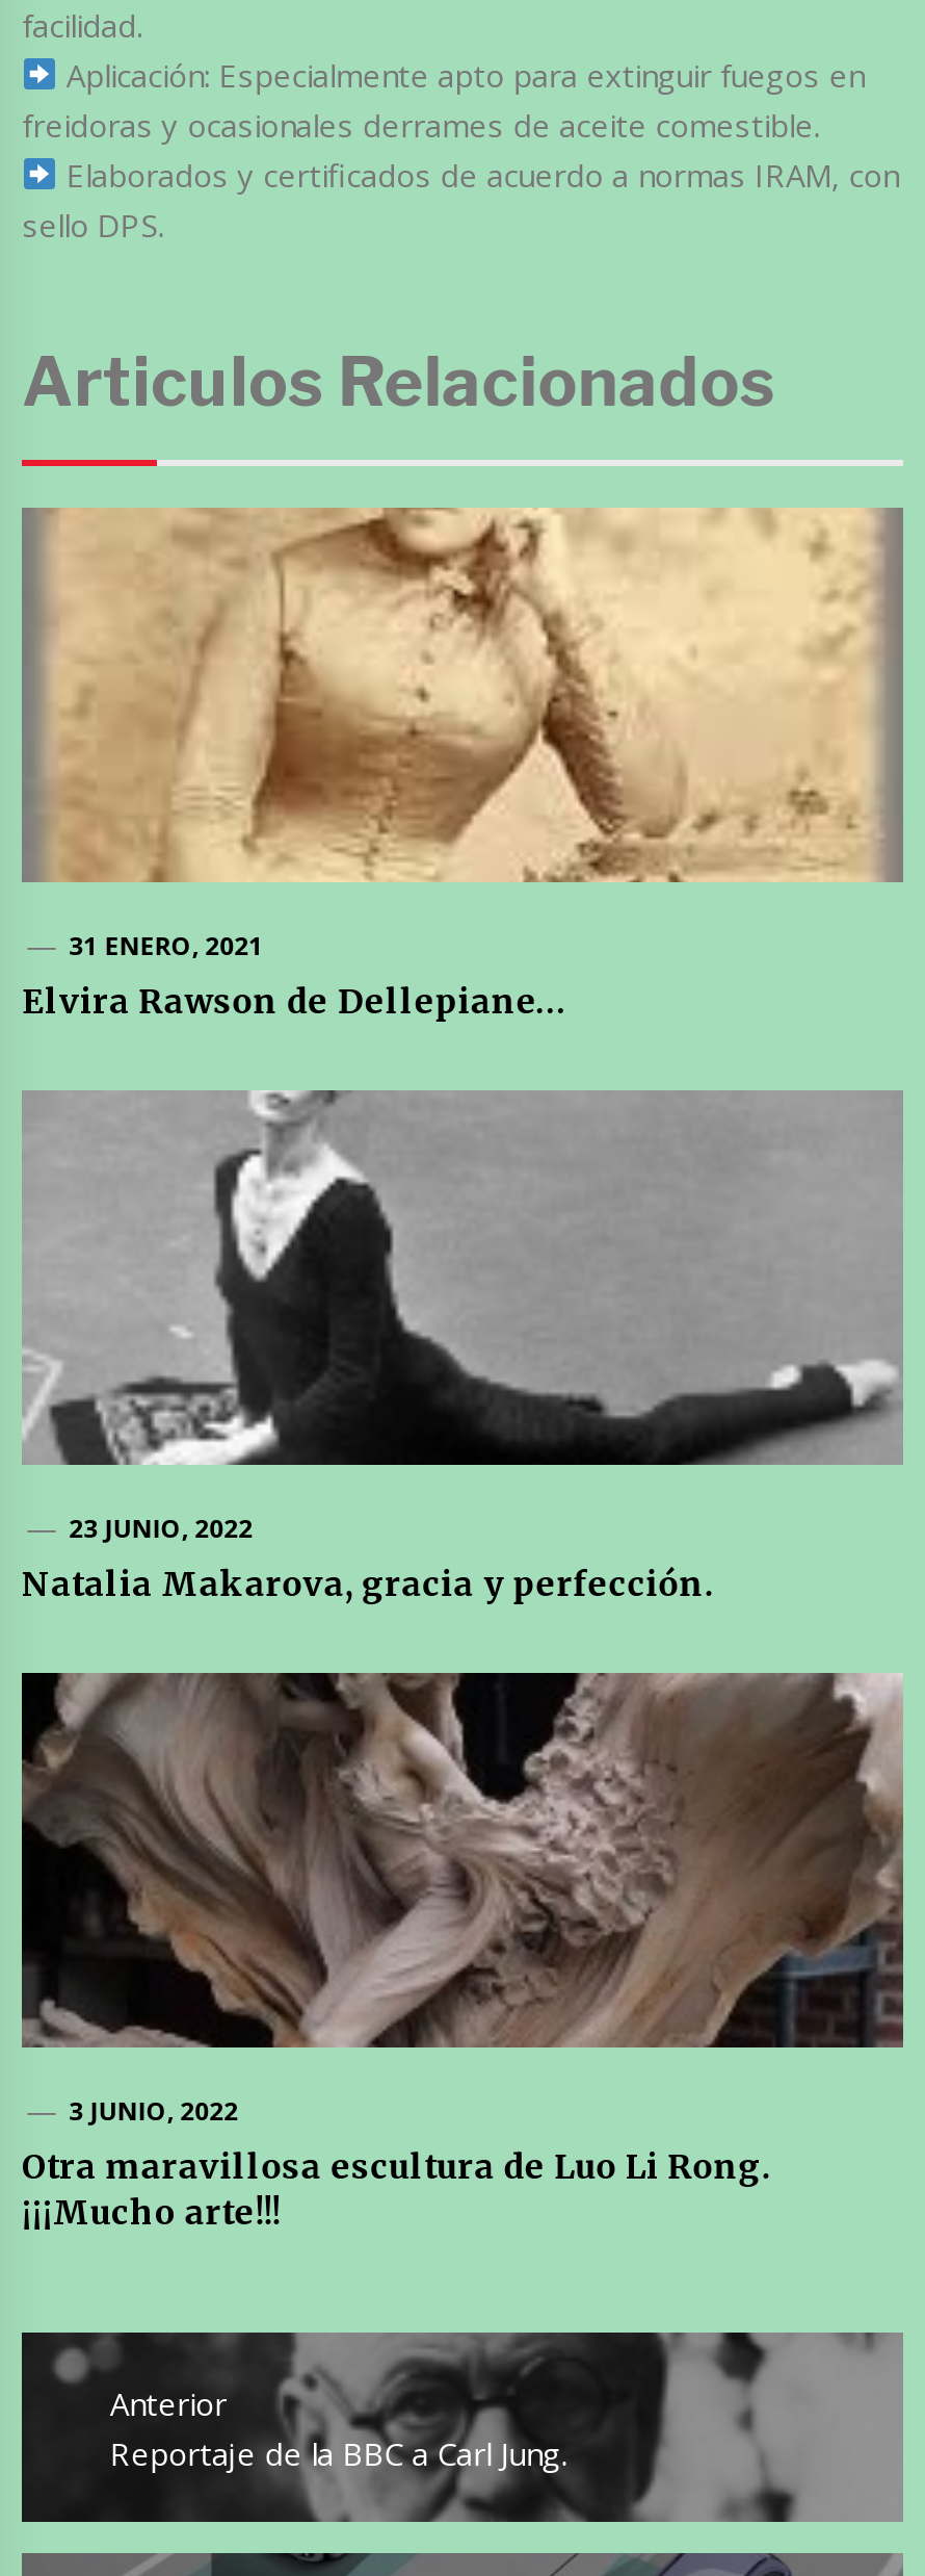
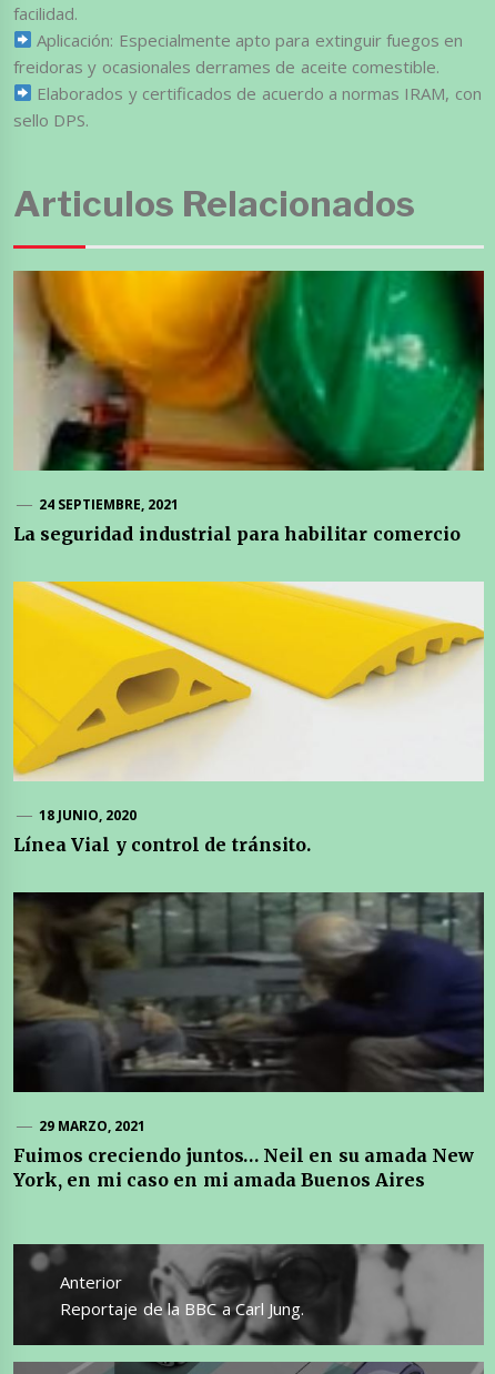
- [image]
- 31 ENERO, 2021
- Elvira Rawson de Dellepiane…
+ [image]
+ 24 SEPTIEMBRE, 2021
+ La seguridad industrial para habilitar comercio

- [image]
- 23 JUNIO, 2022
- Natalia Makarova, gracia y perfección.
+ [image]
+ 18 JUNIO, 2020
+ Línea Vial y control de tránsito.

- [image]
- 3 JUNIO, 2022
- Otra maravillosa escultura de Luo Li Rong.
- ¡¡¡Mucho arte!!!
+ [image]
+ 29 MARZO, 2021
+ Fuimos creciendo juntos… Neil en su amada New
+ York, en mi caso en mi amada Buenos Aires
